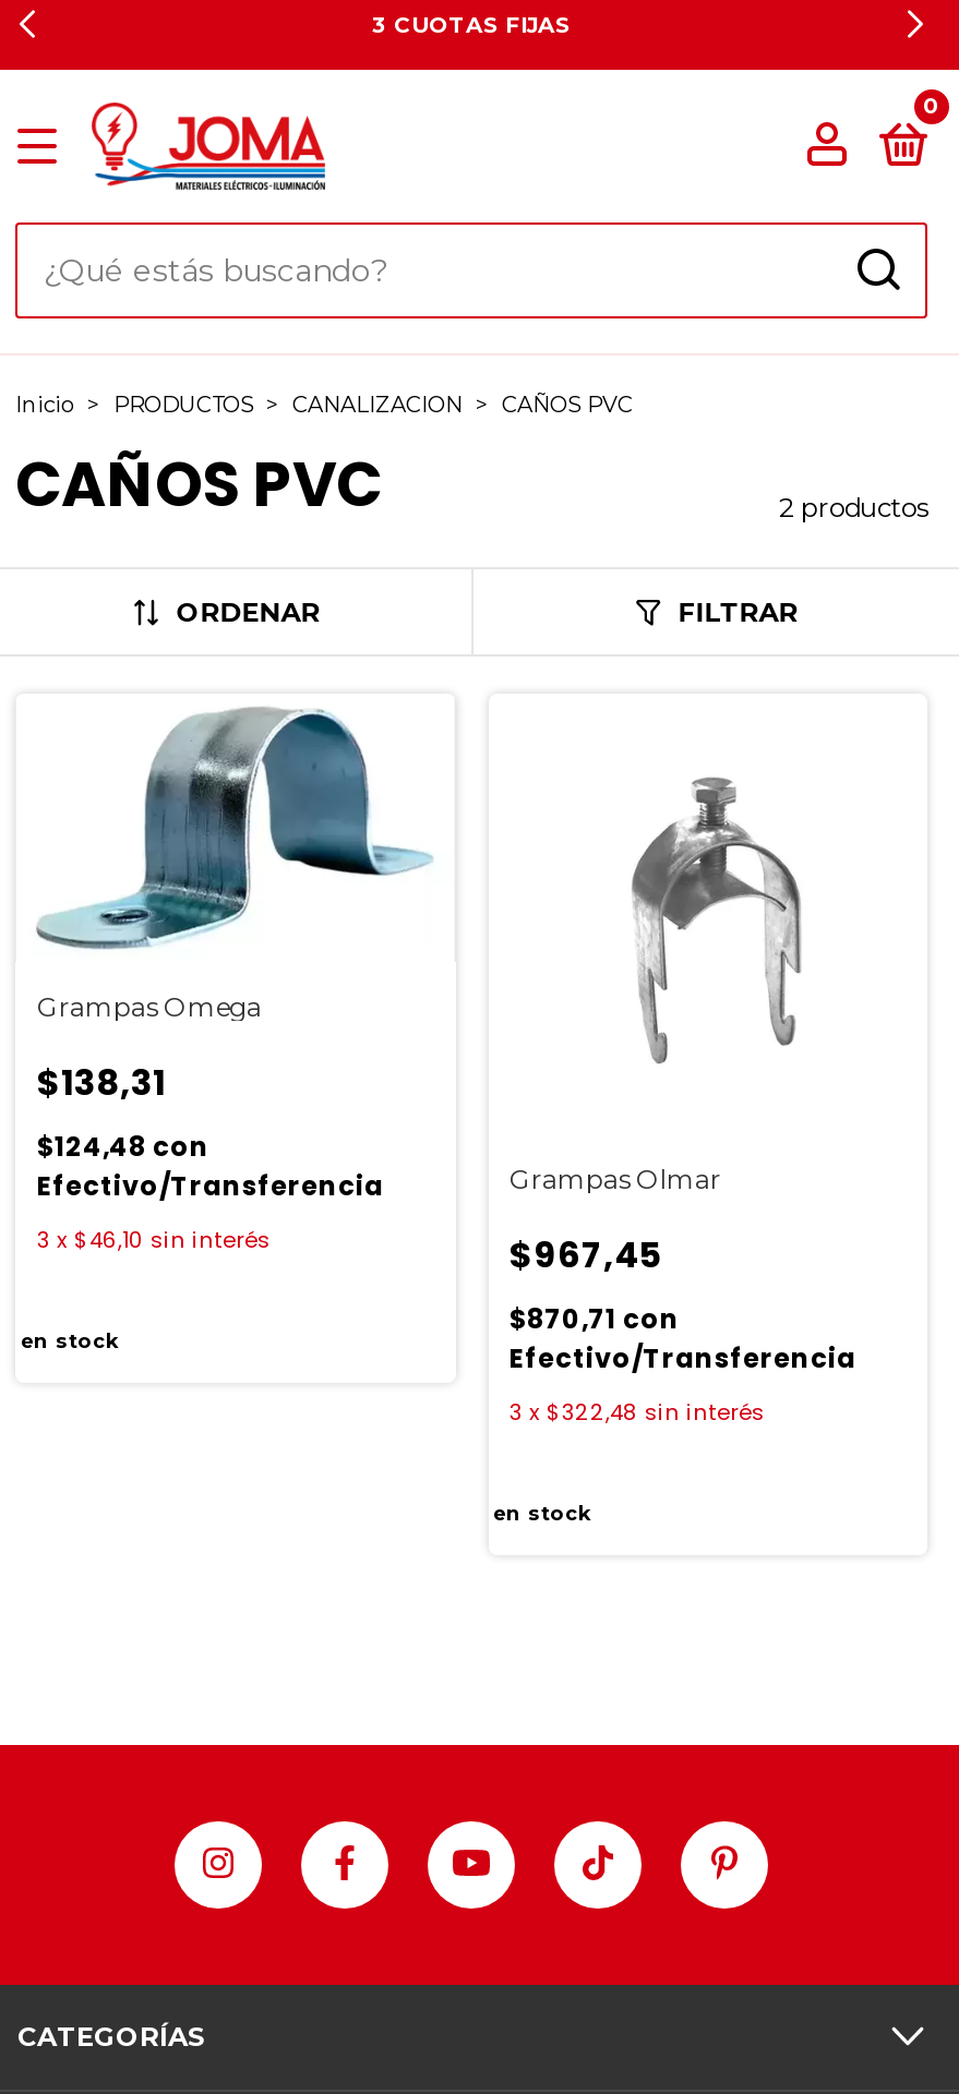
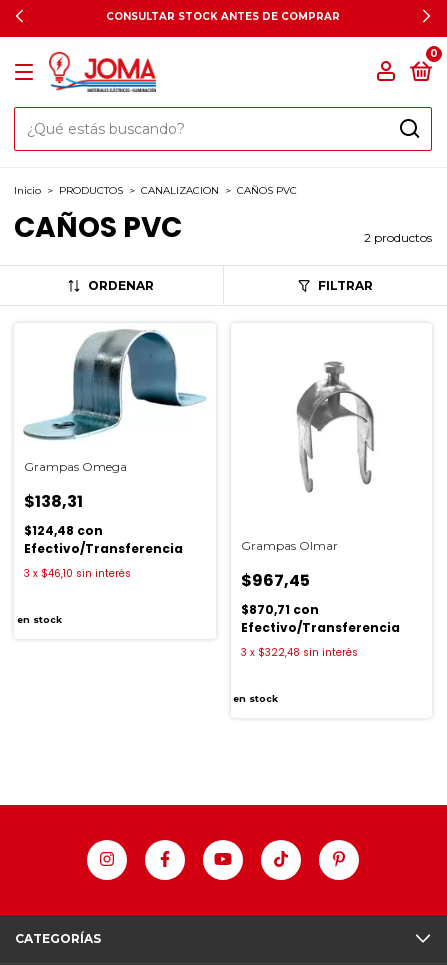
- 3 CUOTAS FIJAS
+ CONSULTAR STOCK ANTES DE COMPRAR
